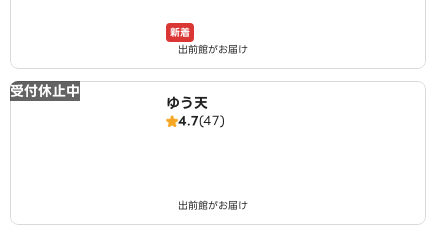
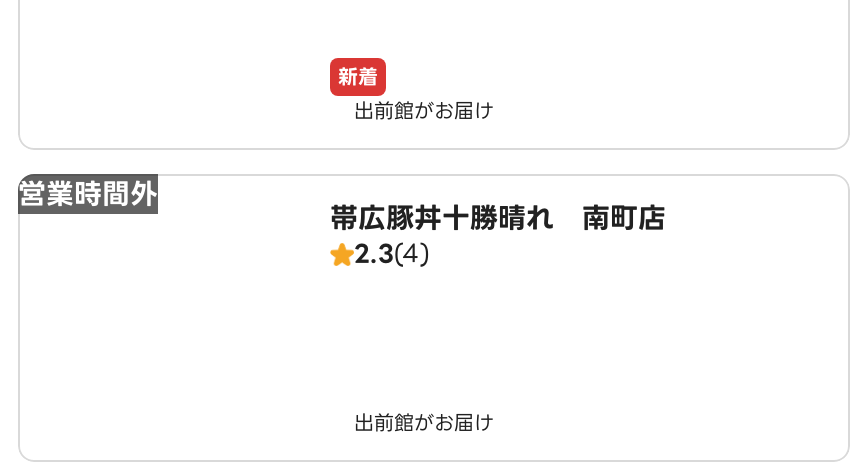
- 受付休止中
- ゆう天
- 4.7(47)
+ 営業時間外
+ 帯広豚丼十勝晴れ 南町店
+ 2.3(4)
